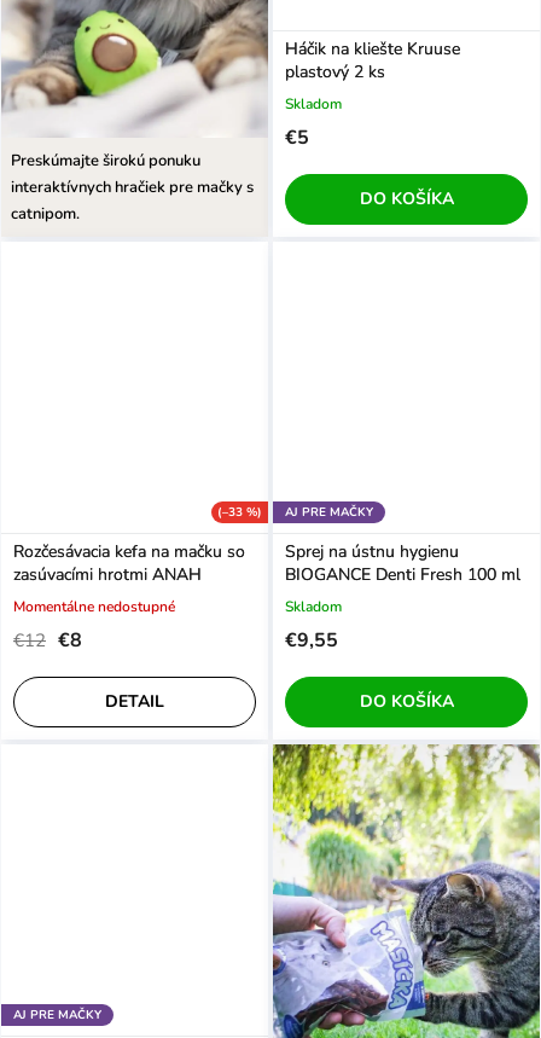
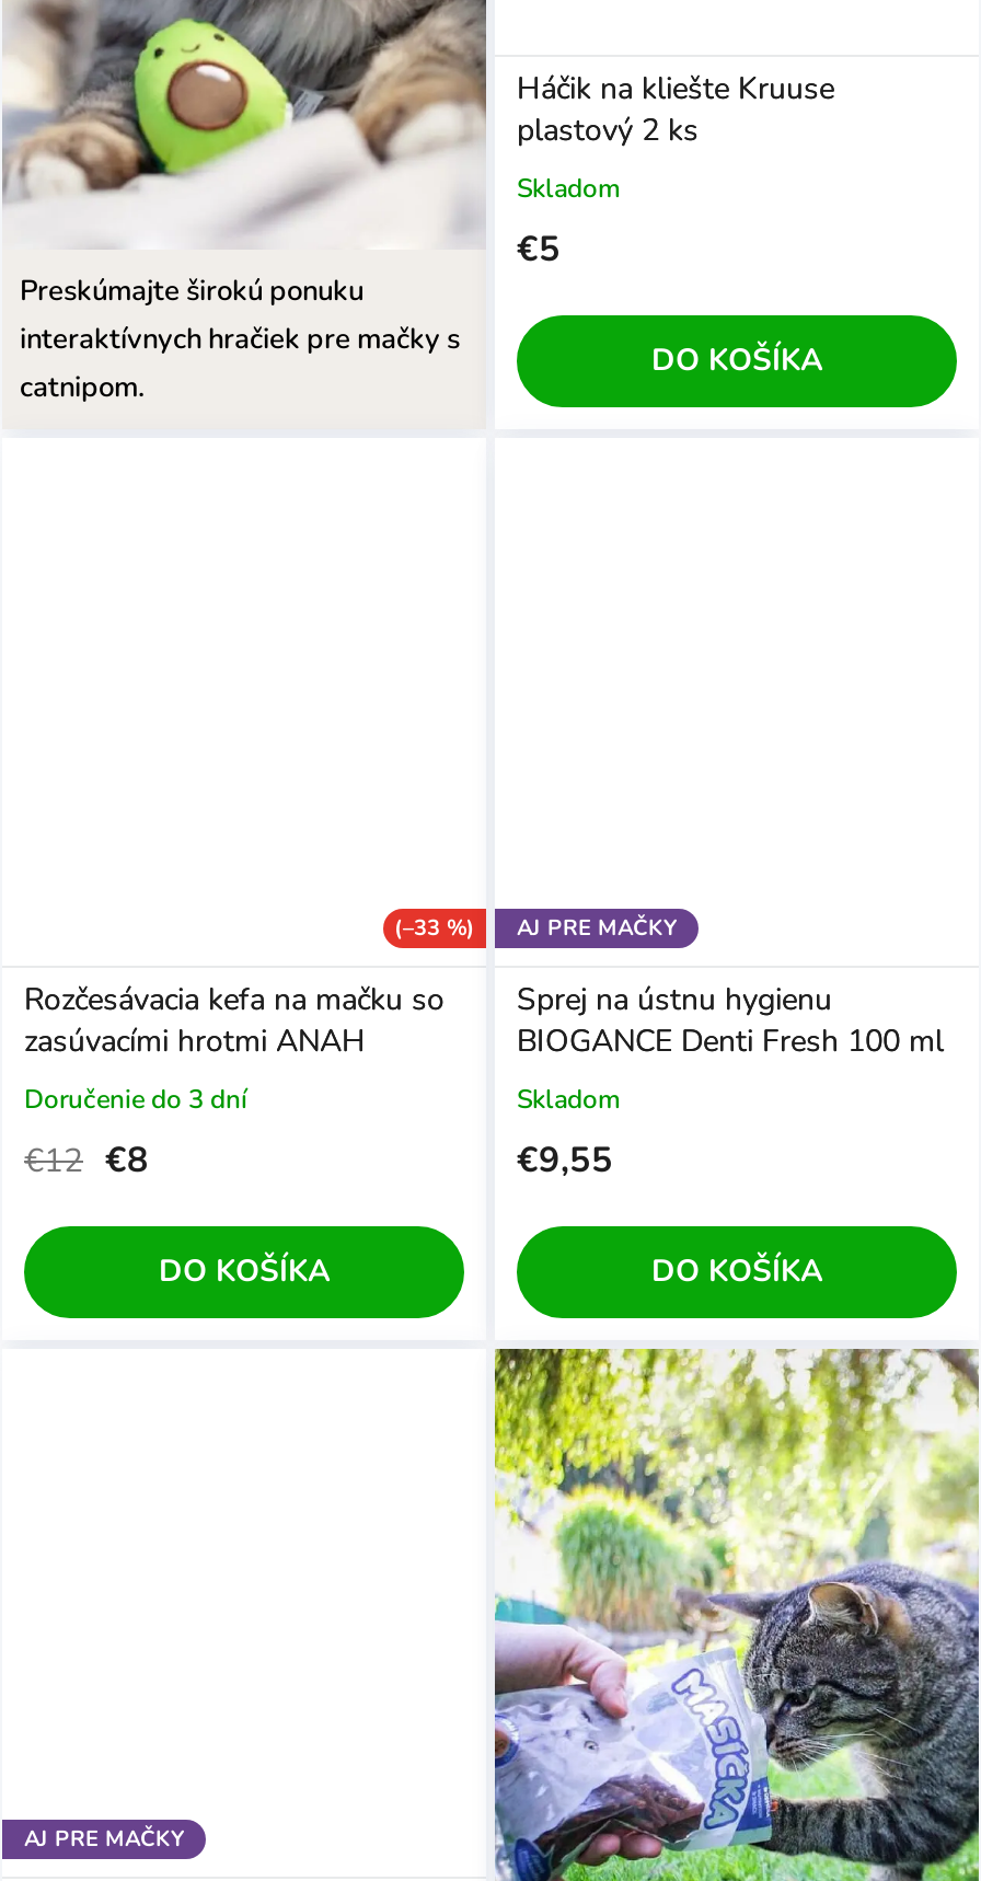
- Momentálne nedostupné
+ Doručenie do 3 dní

- DETAIL
+ DO KOŠÍKA
